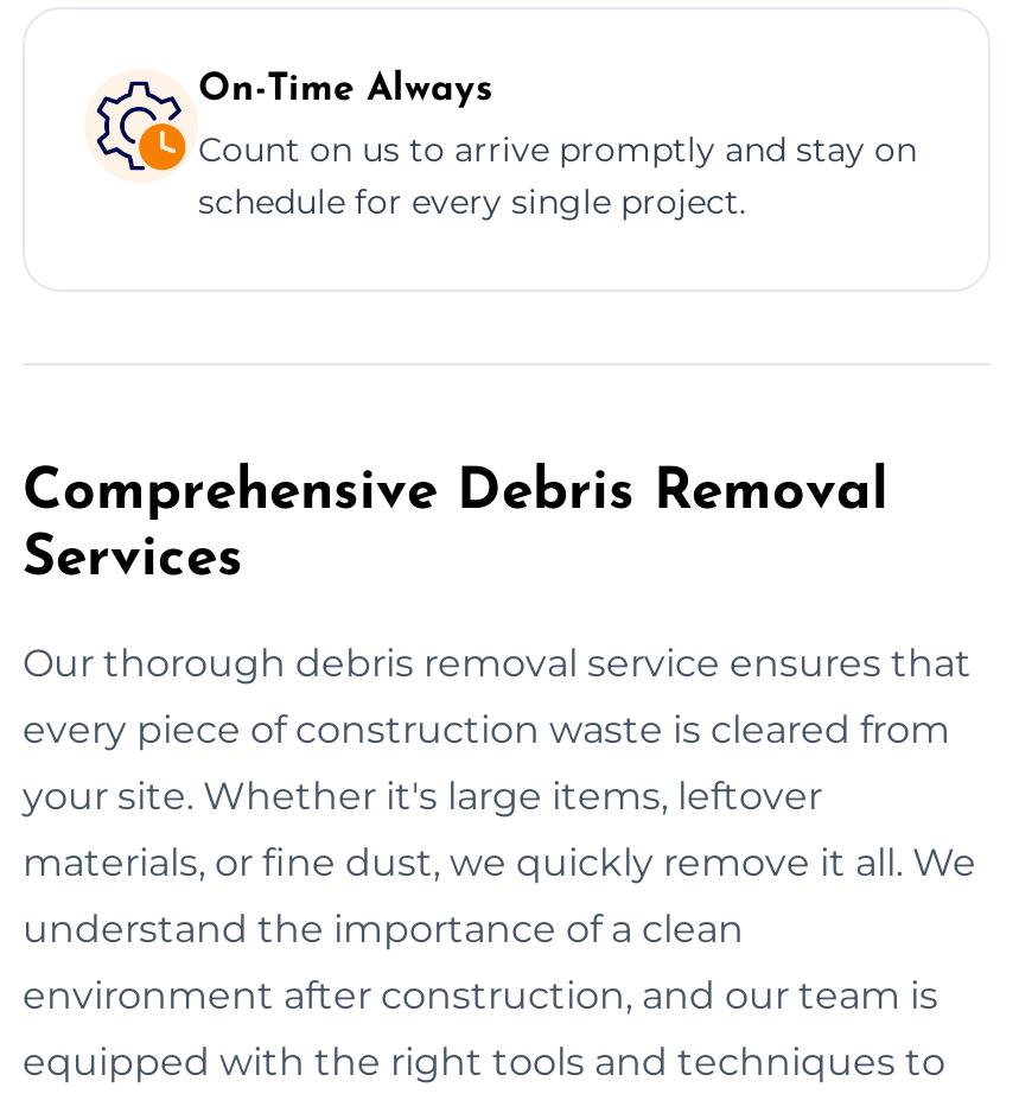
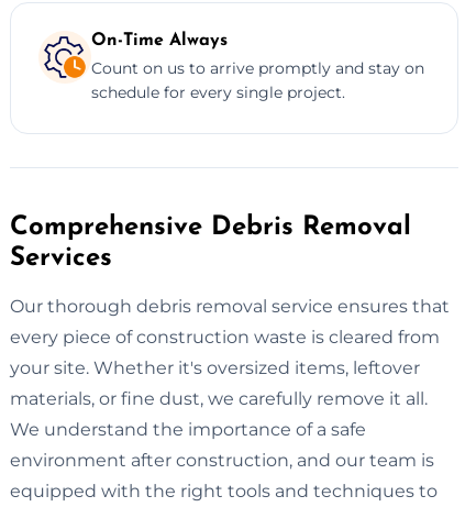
- your site. Whether it's large items, leftover
+ your site. Whether it's oversized items, leftover

- materials, or fine dust, we quickly remove it all. We
+ materials, or fine dust, we carefully remove it all.

- understand the importance of a clean
+ We understand the importance of a safe
